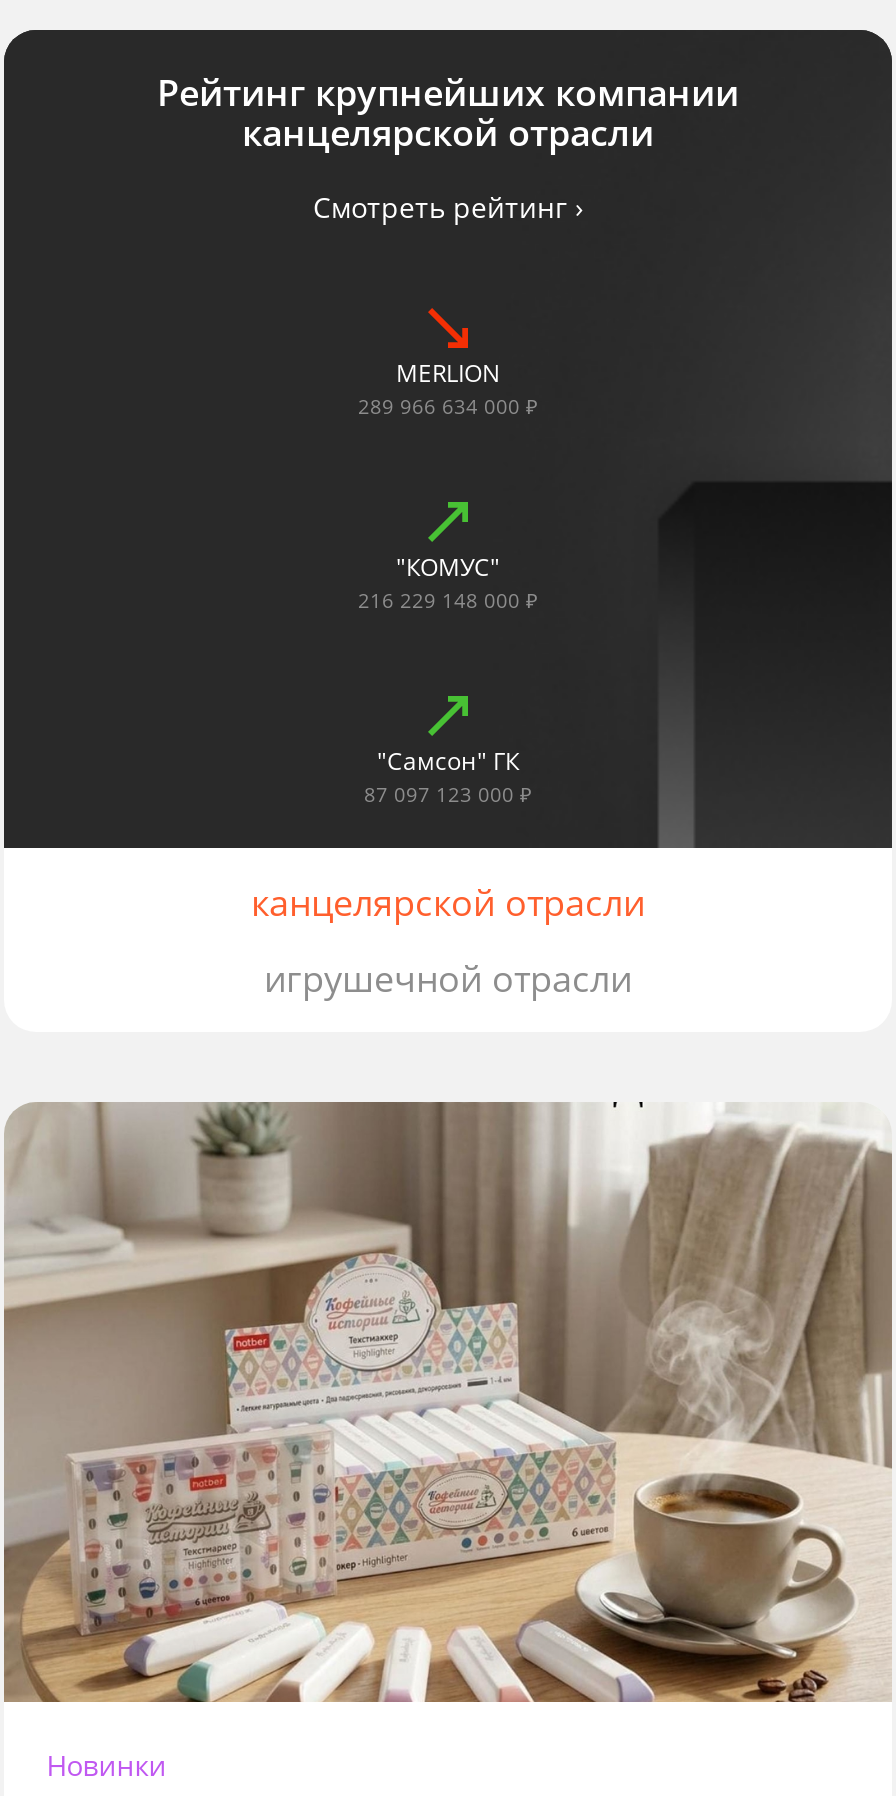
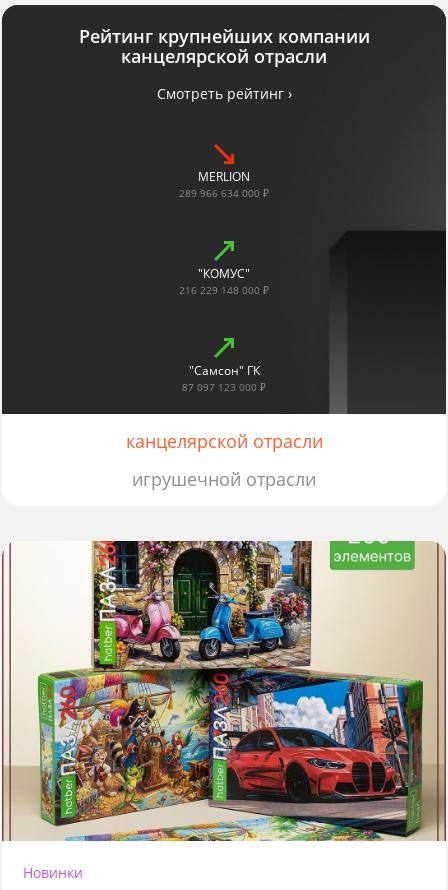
- [image]
+ [image]
